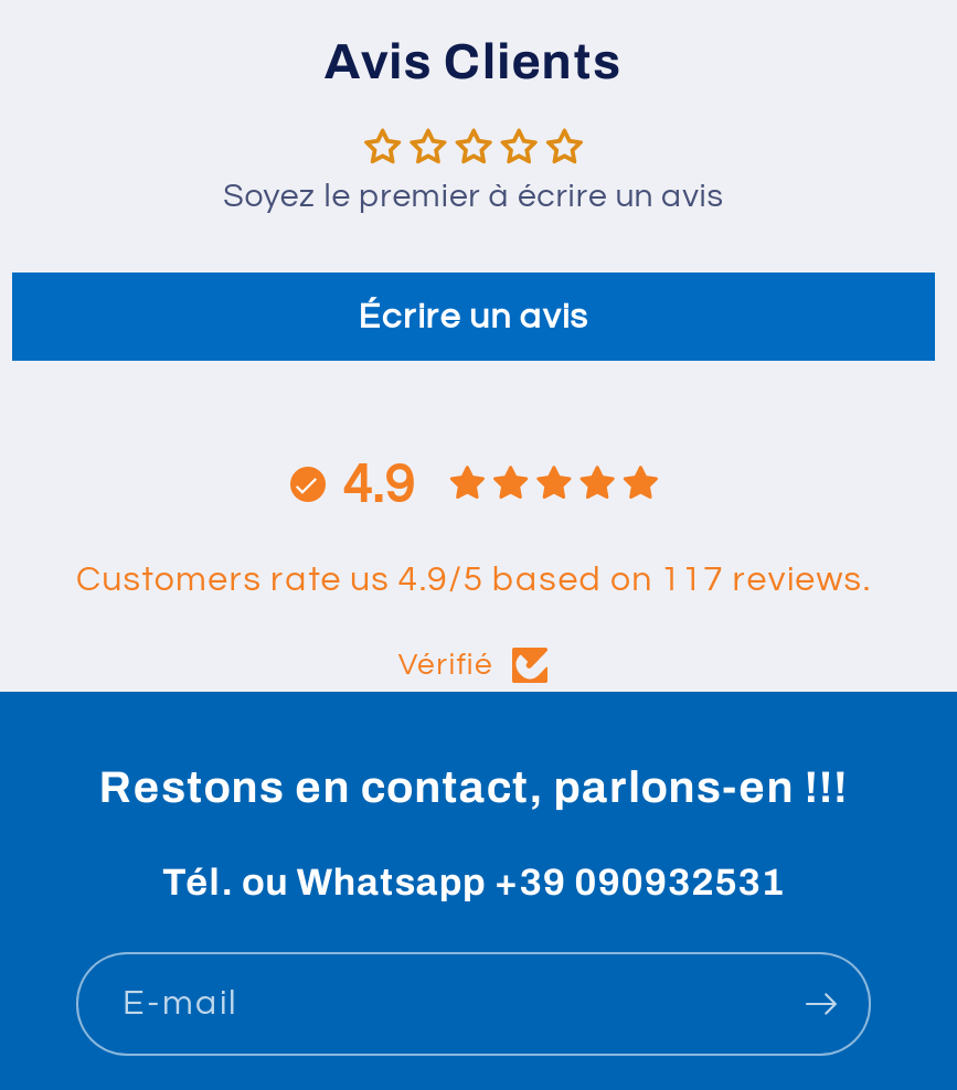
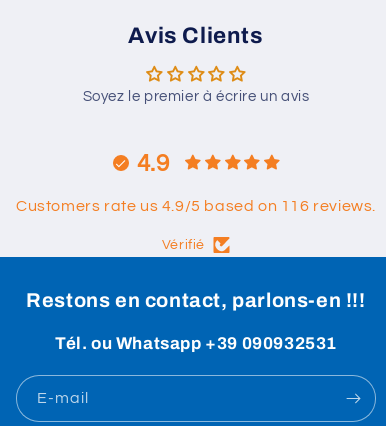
- Écrire un avis

- Customers rate us 4.9/5 based on 117 reviews.
+ Customers rate us 4.9/5 based on 116 reviews.
